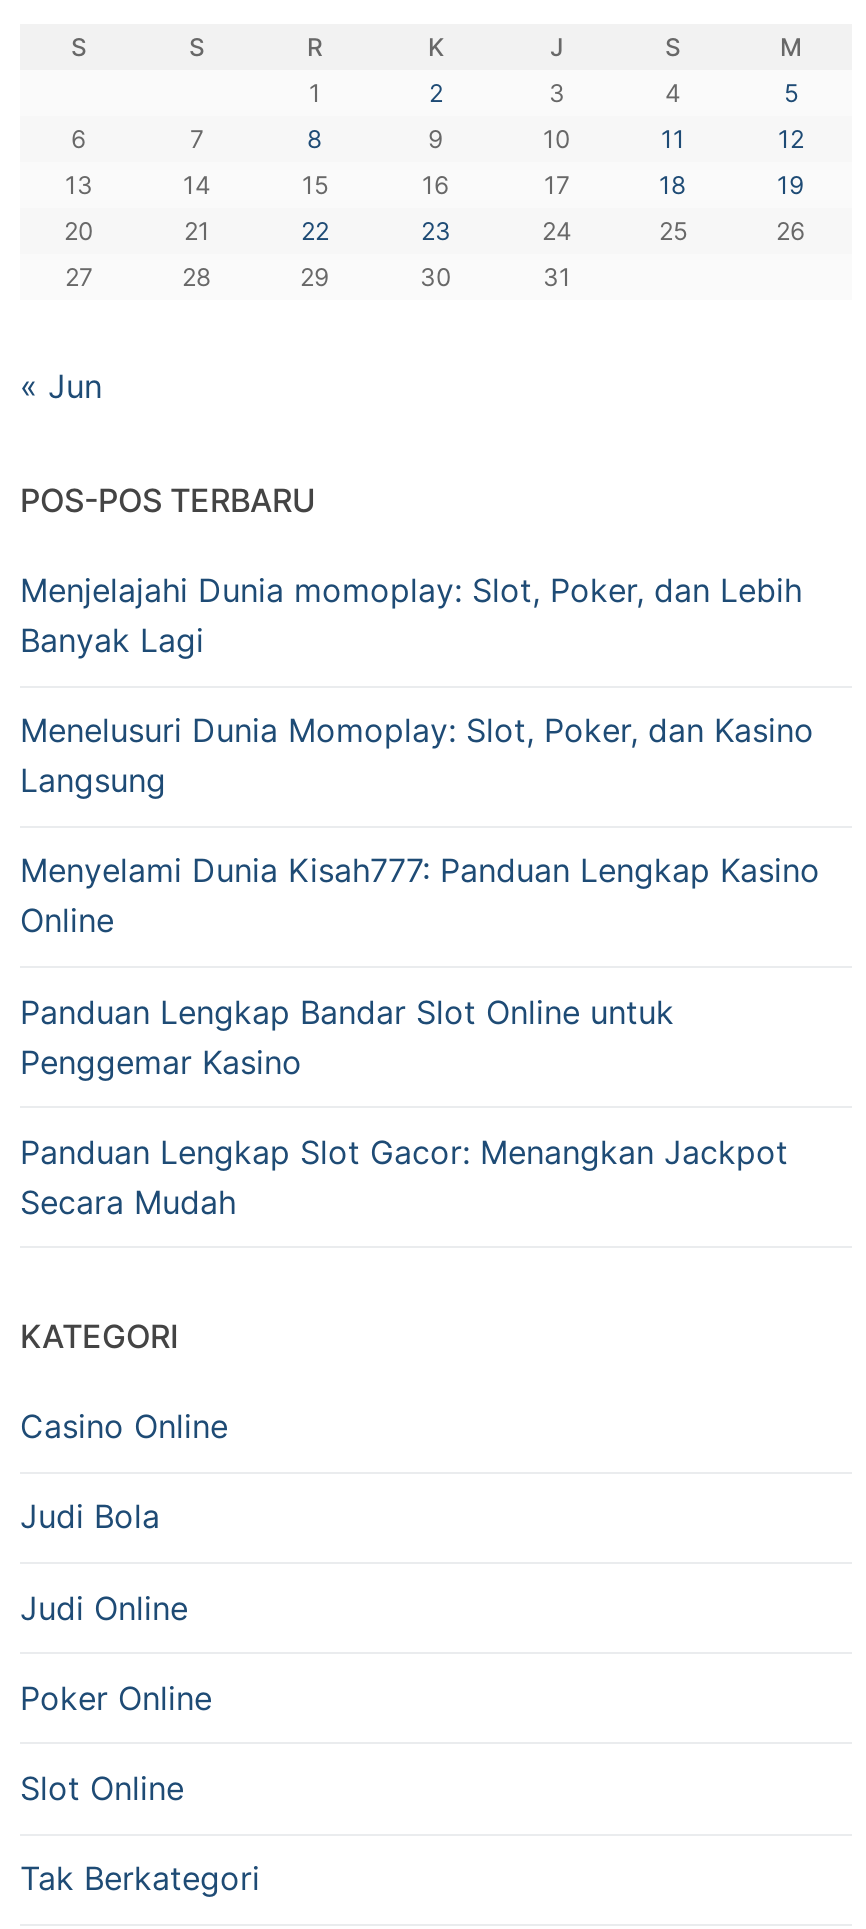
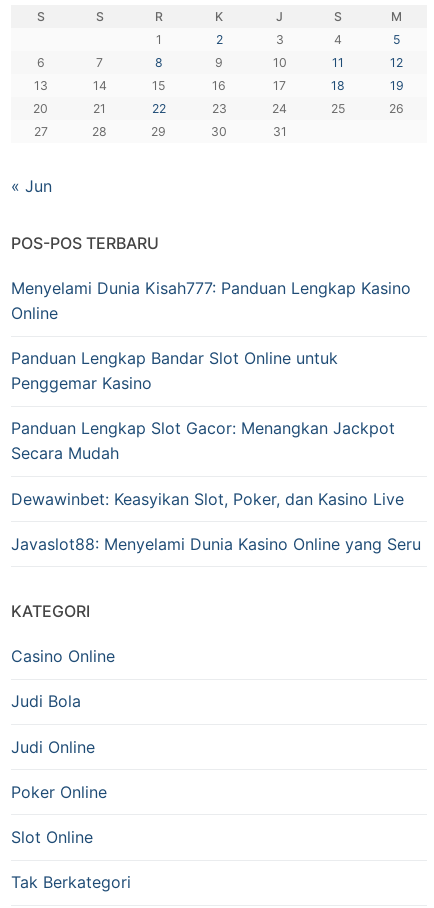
- Menjelajahi Dunia momoplay: Slot, Poker, dan Lebih
- Banyak Lagi
- Menelusuri Dunia Momoplay: Slot, Poker, dan Kasino
- Langsung

moved up: Menyelami Dunia Kisah777: Panduan Lengkap Kasino | Online | Panduan Lengkap Bandar Slot Online untuk | Penggemar Kasino | Panduan Lengkap Slot Gacor: Menangkan Jackpot | Secara Mudah

+ Dewawinbet: Keasyikan Slot, Poker, dan Kasino Live
+ Javaslot88: Menyelami Dunia Kasino Online yang Seru
